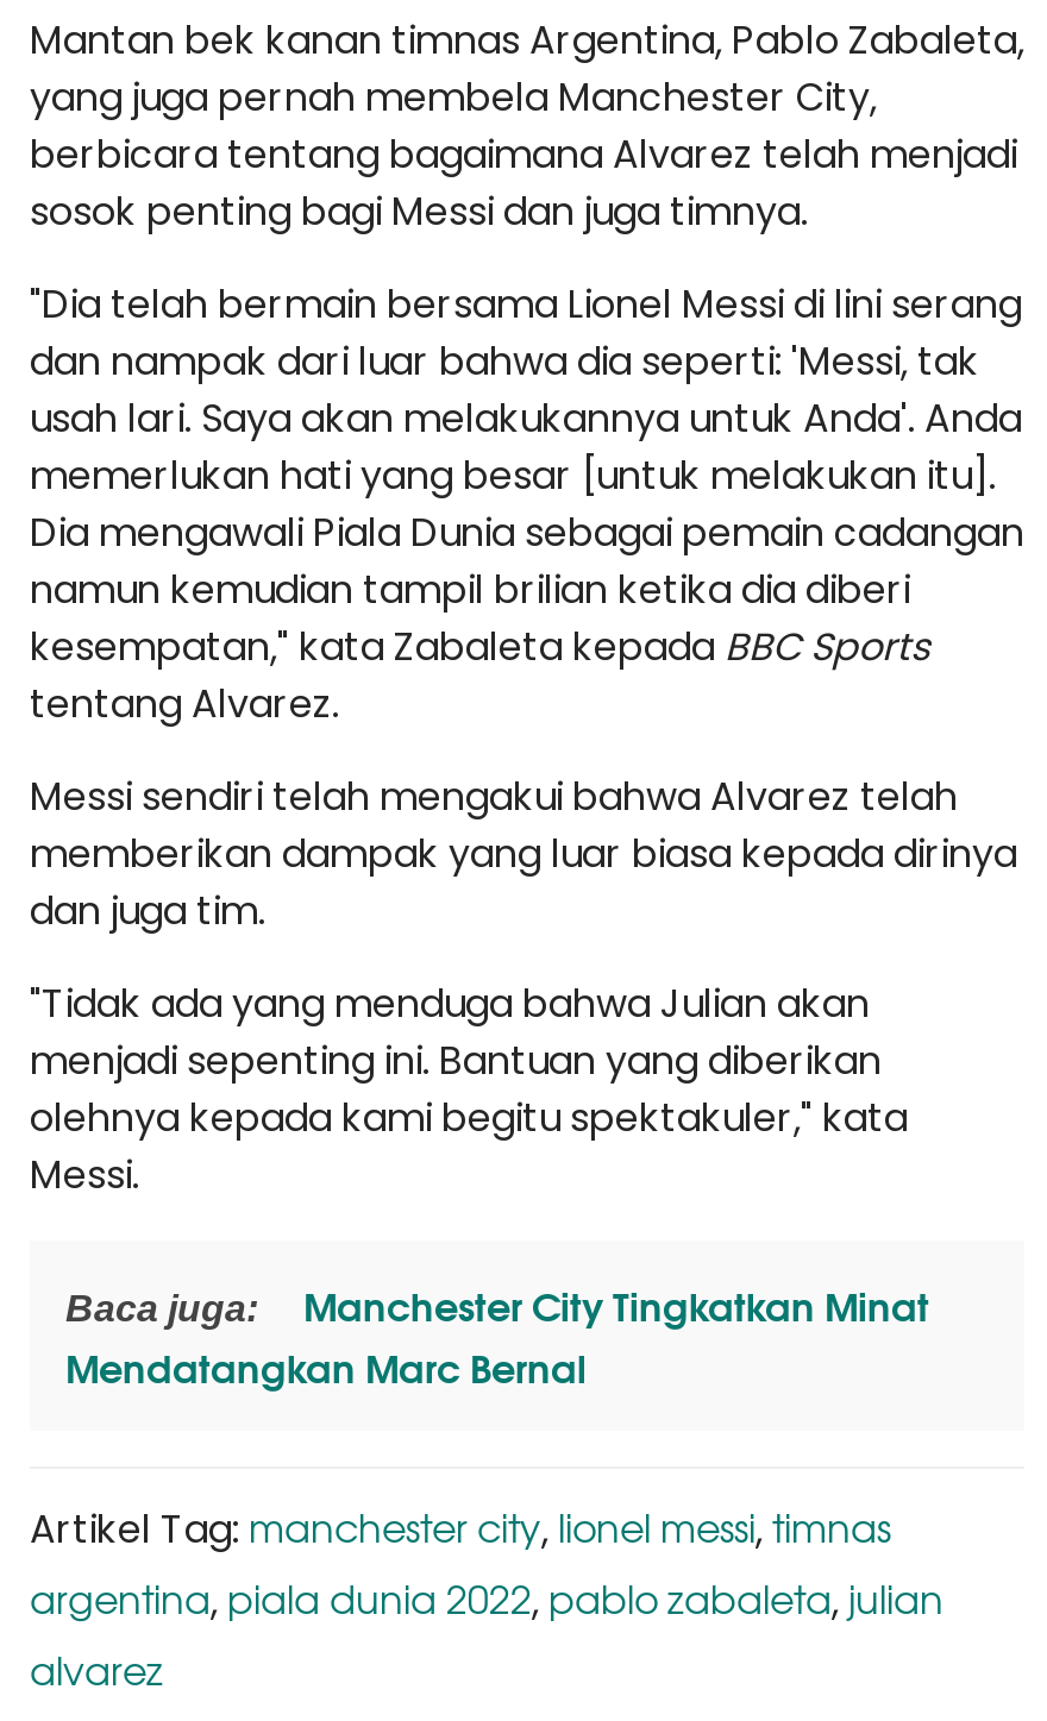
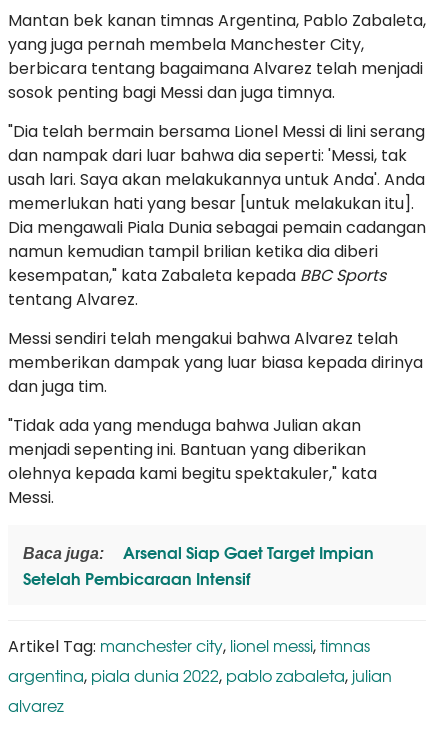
- Manchester City Tingkatkan Minat
- Mendatangkan Marc Bernal
+ Arsenal Siap Gaet Target Impian
+ Setelah Pembicaraan Intensif
